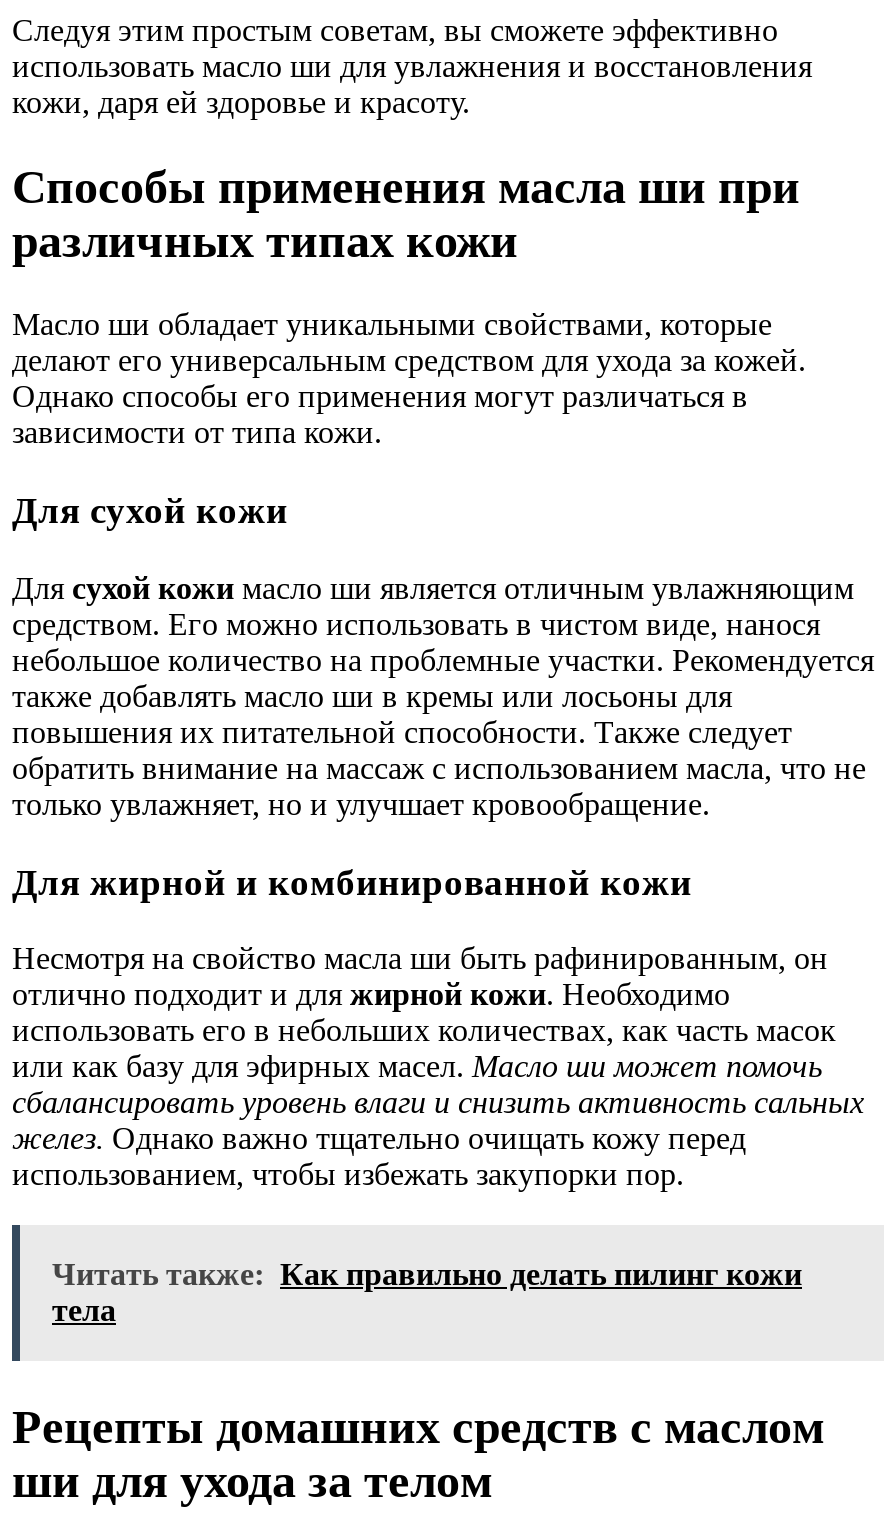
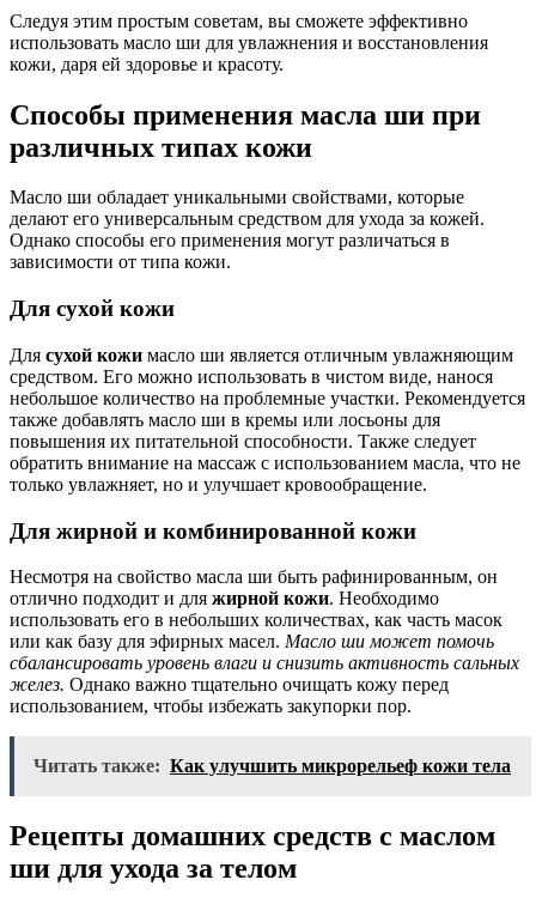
- Читать также: Как правильно делать пилинг кожи
- тела
+ Читать также: Как улучшить микрорельеф кожи тела
